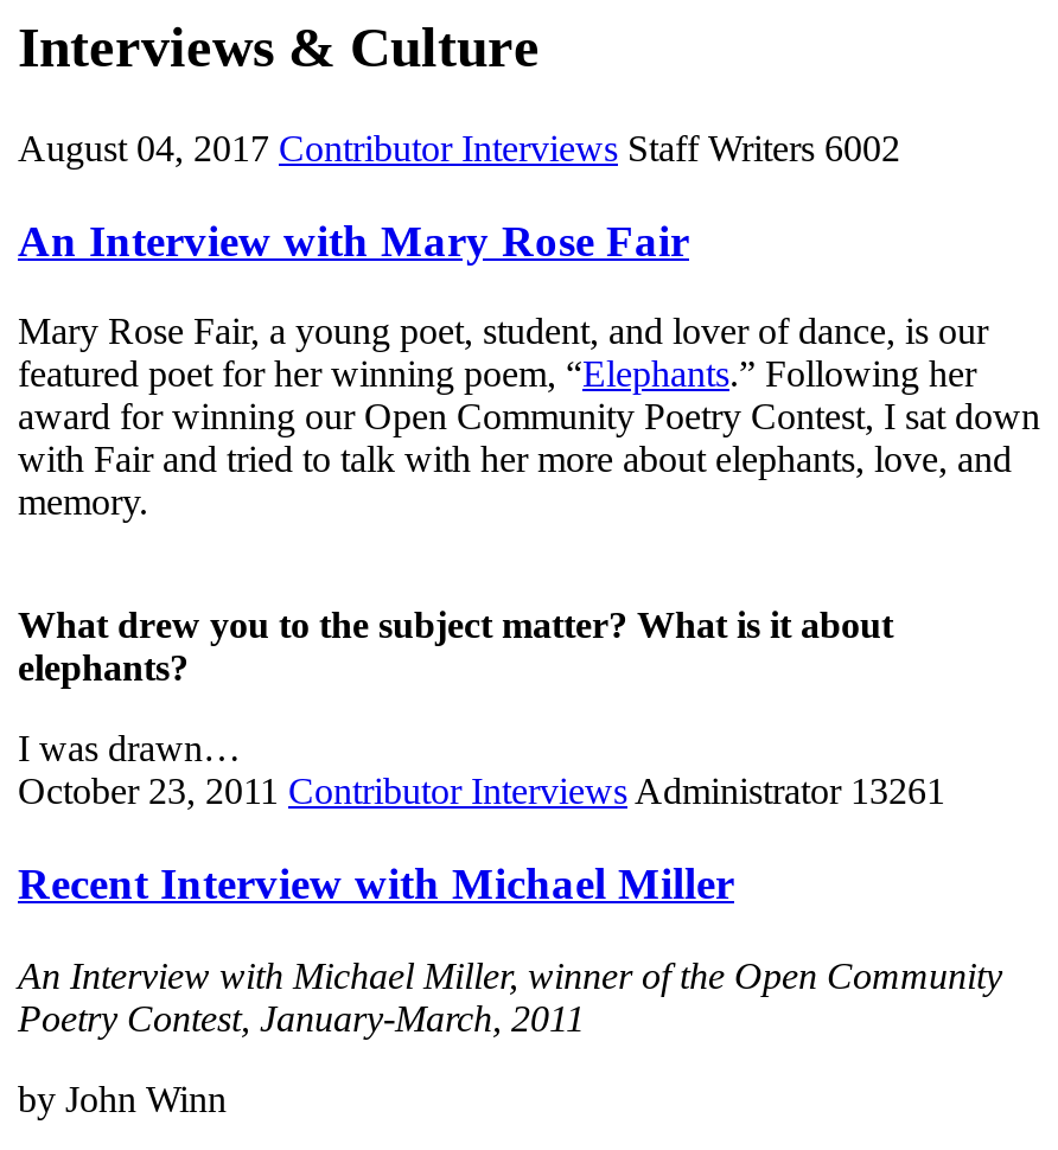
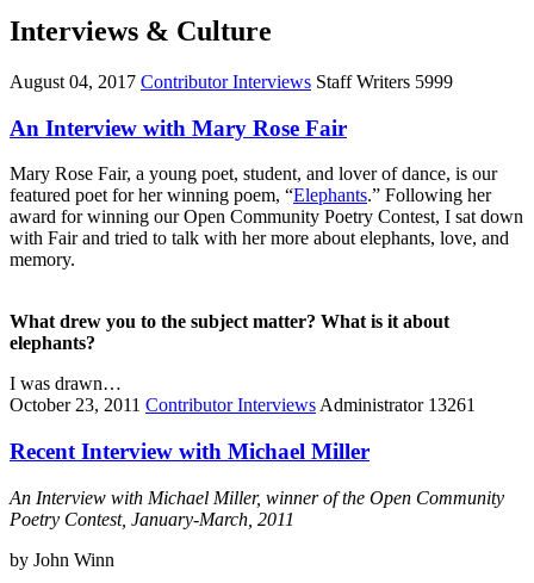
- August 04, 2017 Contributor Interviews Staff Writers 6002
+ August 04, 2017 Contributor Interviews Staff Writers 5999
